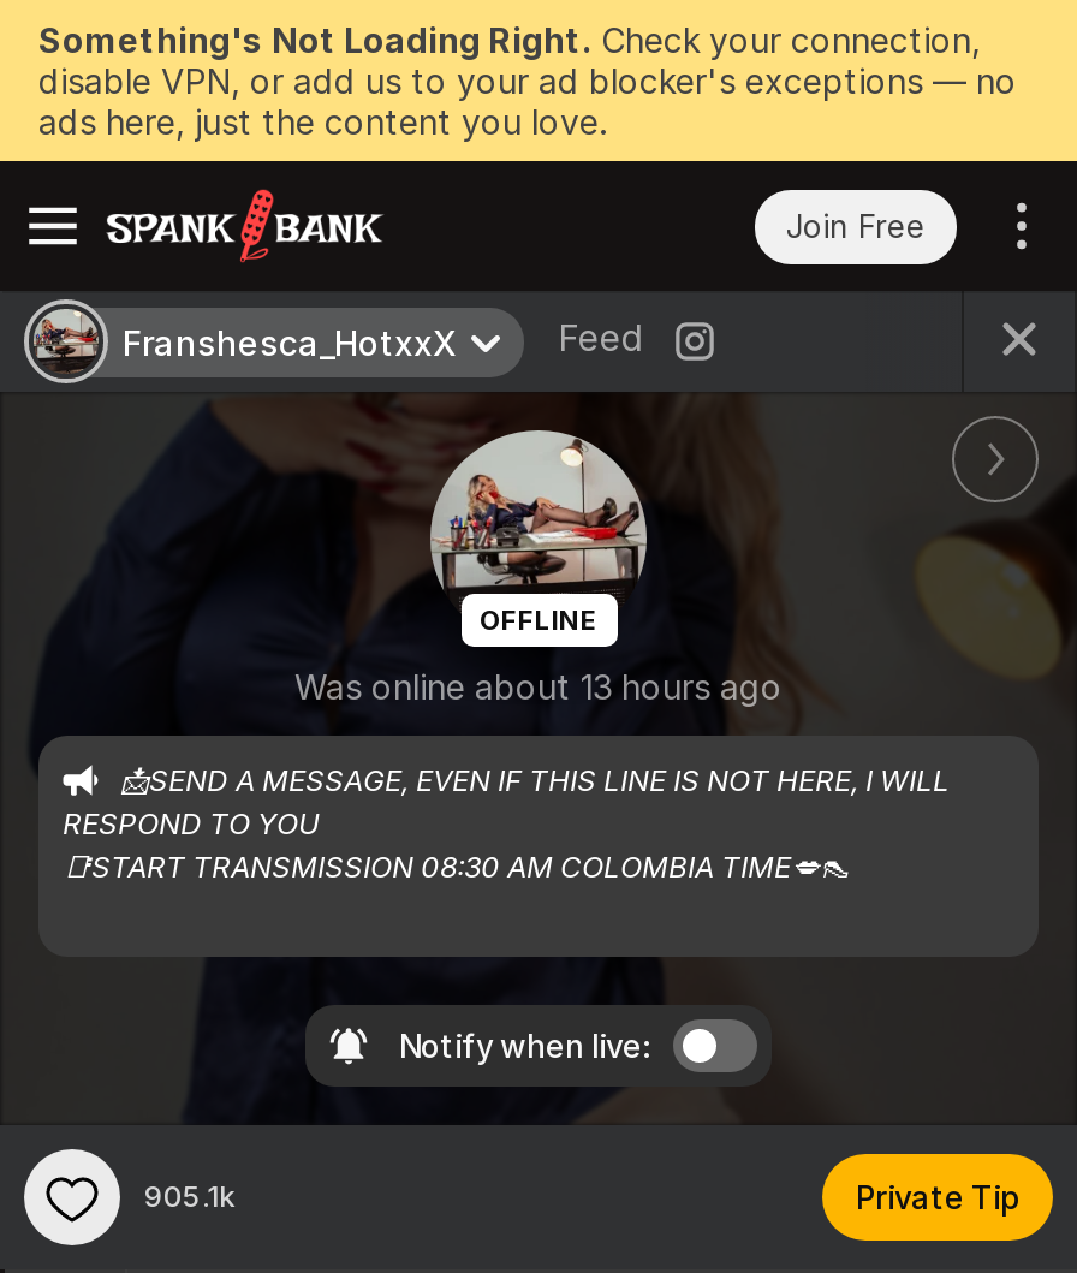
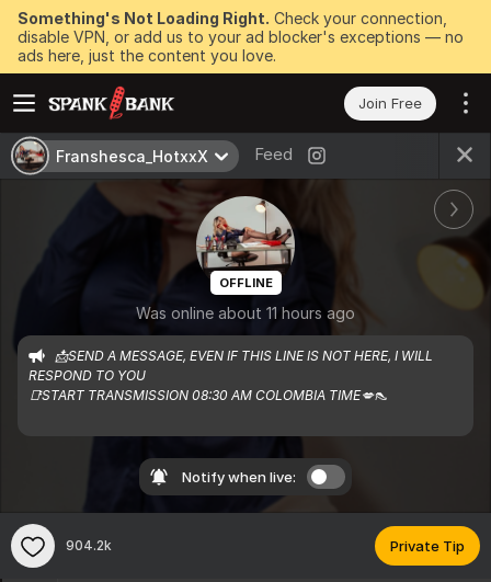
- Was online about 13 hours ago
+ Was online about 11 hours ago

- 905.1k
+ 904.2k
